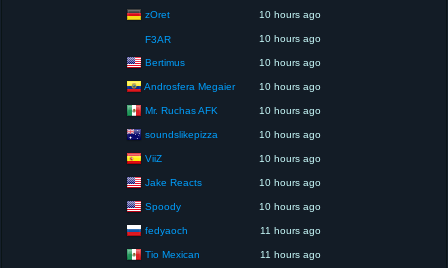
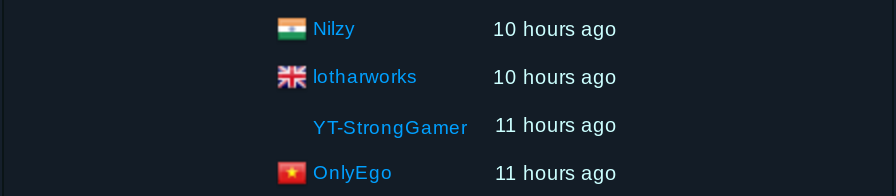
- zOret
+ Nilzy

- F3AR
+ lotharworks

- Bertimus
- 10 hours ago
- Androsfera Megaier
- 10 hours ago
- Mr. Ruchas AFK
- 10 hours ago
- soundslikepizza
- 10 hours ago
- ViiZ
- 10 hours ago
- Jake Reacts
- 10 hours ago
- Spoody
- 10 hours ago
- fedyaoch
+ YT-StrongGamer

- Tio Mexican
+ OnlyEgo
